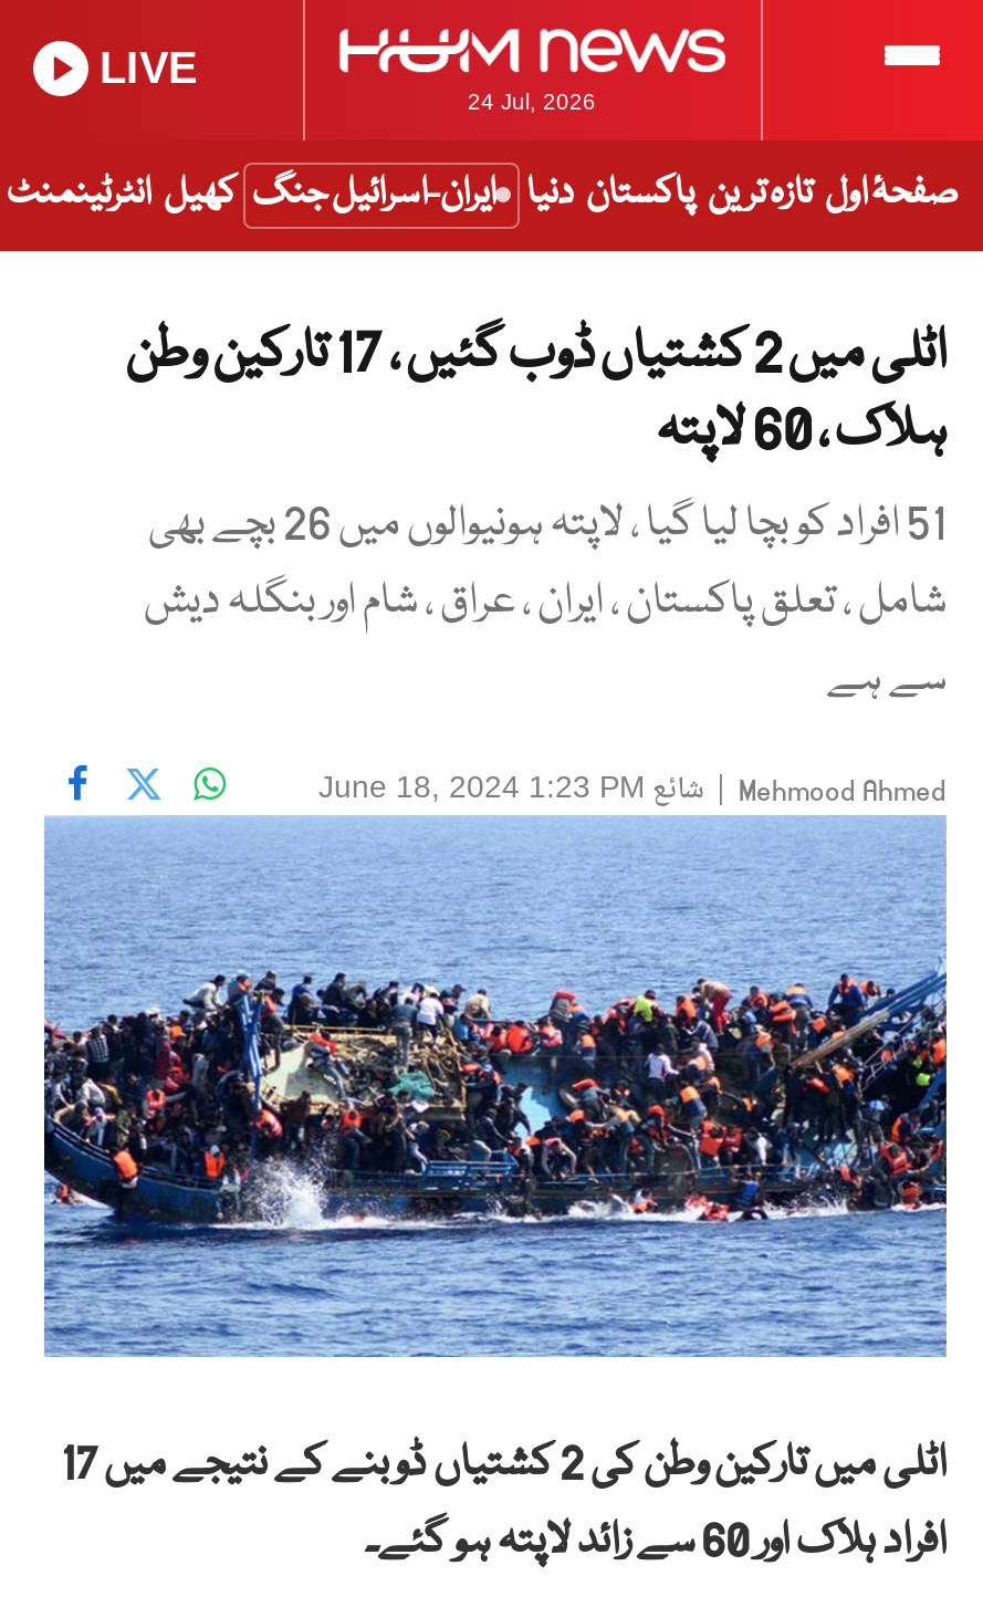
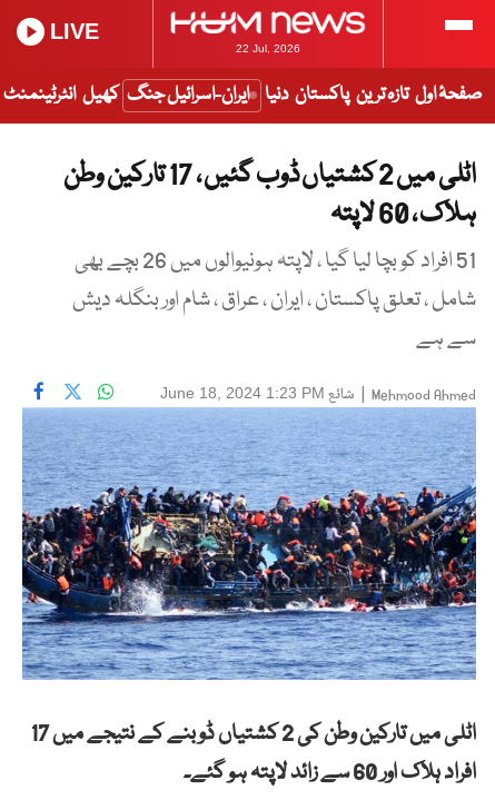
- 24 Jul, 2026
+ 22 Jul, 2026
